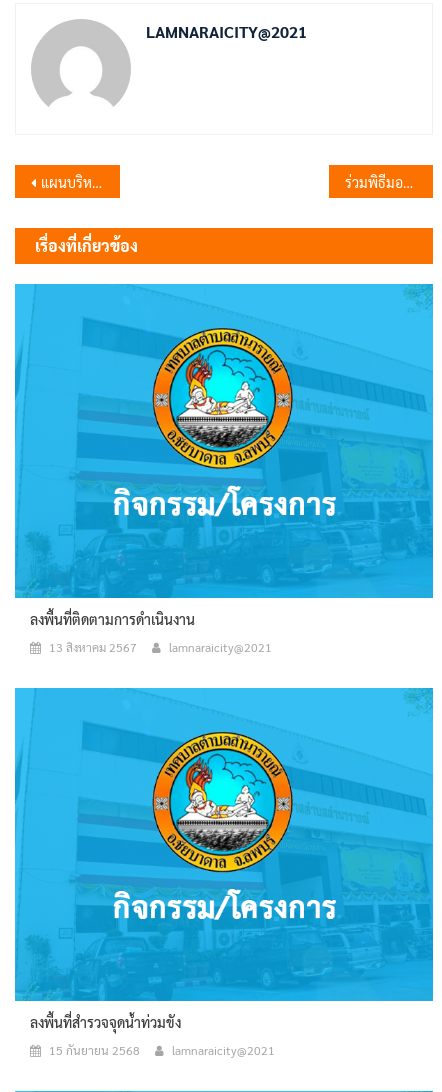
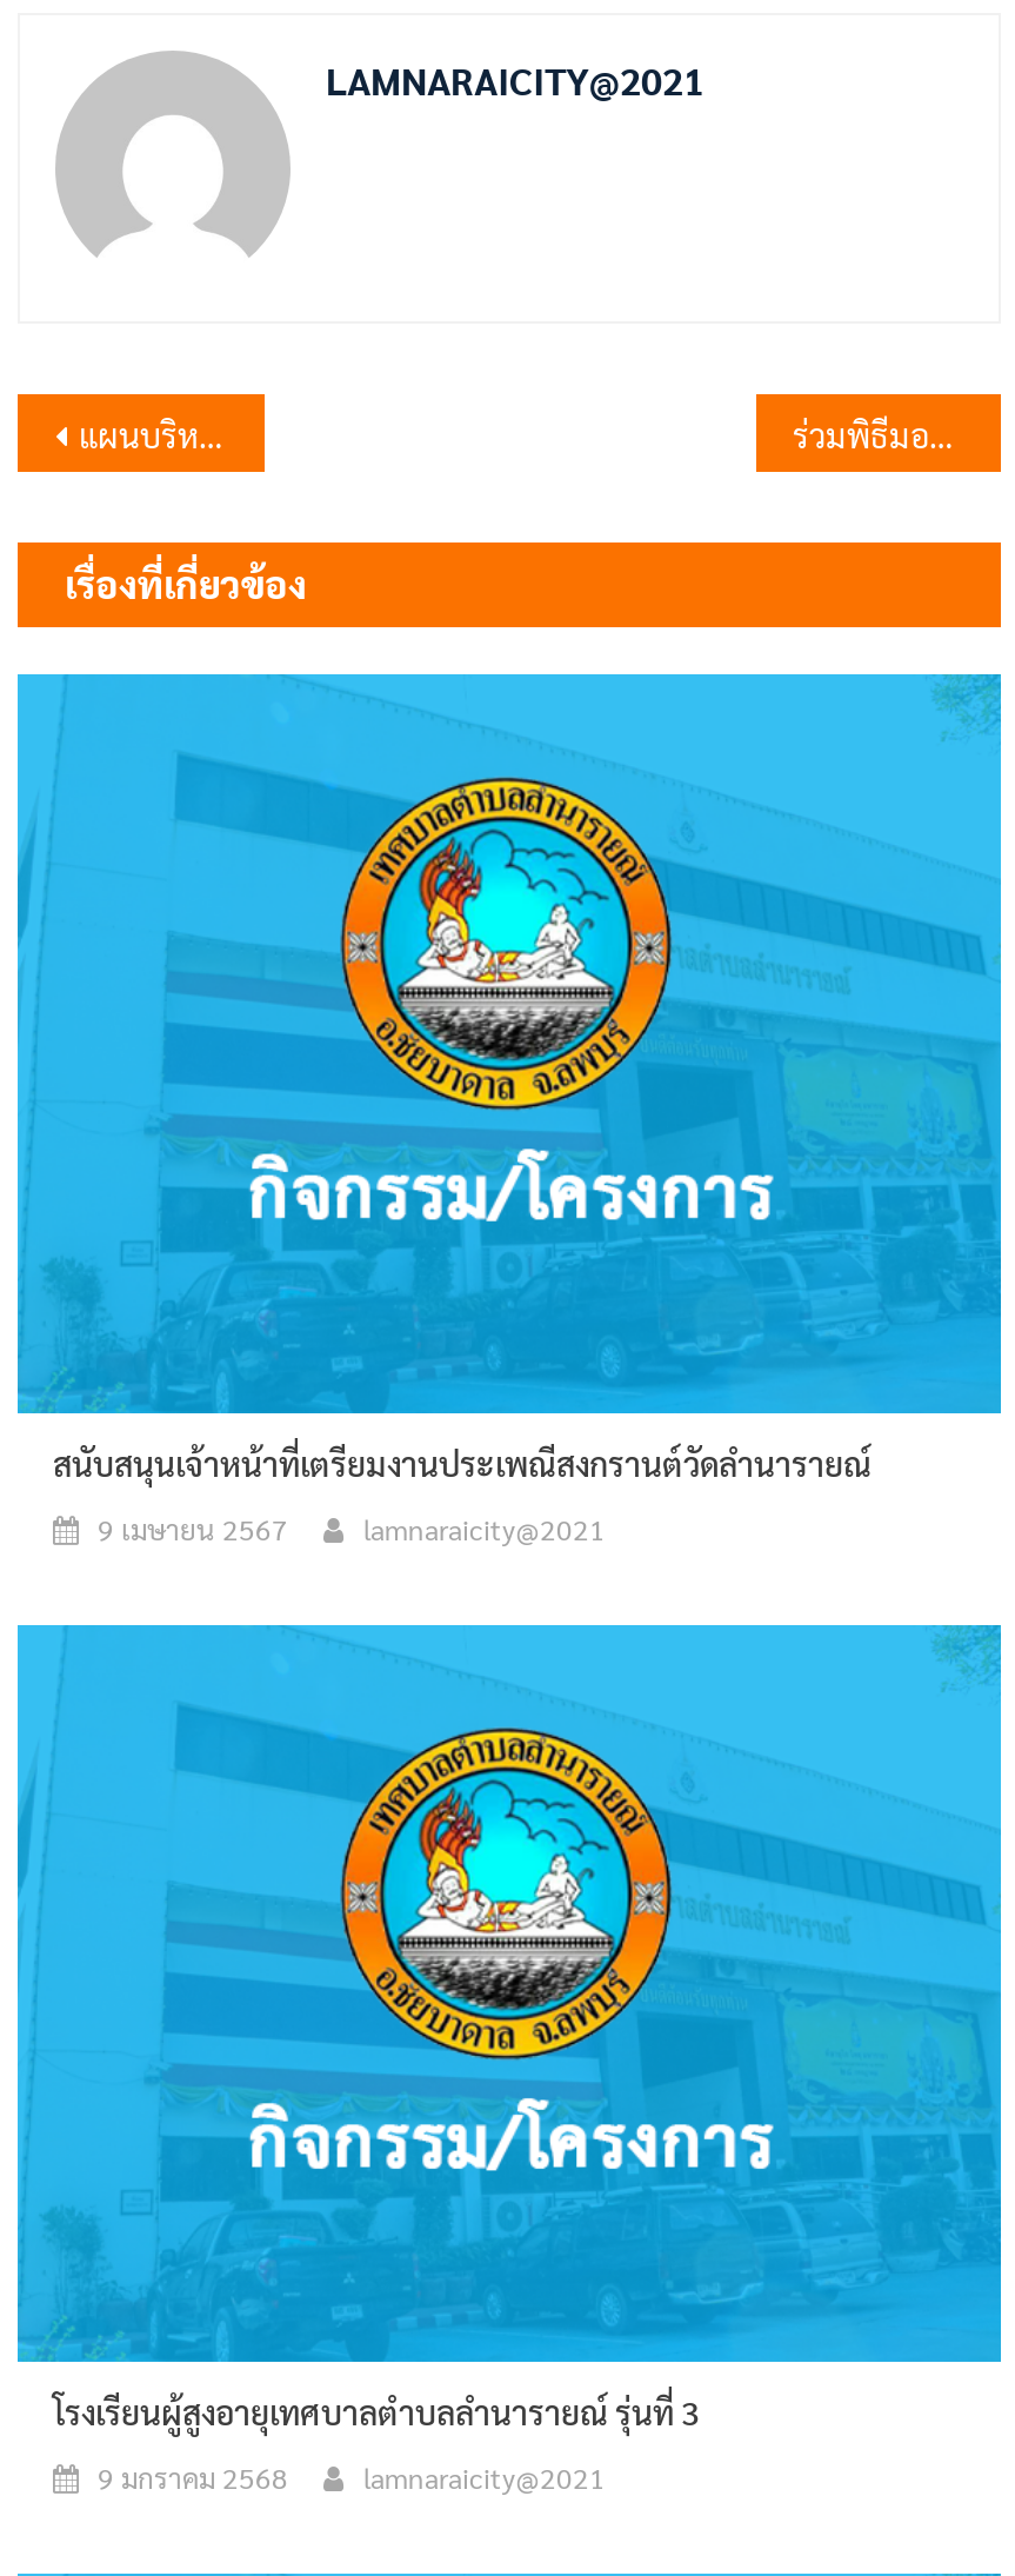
- ลงพื้นที่ติดตามการดำเนินงาน
+ สนับสนุนเจ้าหน้าที่เตรียมงานประเพณีสงกรานต์วัดลำนารายณ์

- 13 สิงหาคม 2567
+ 9 เมษายน 2567

- ลงพื้นที่สำรวจจุดน้ำท่วมขัง
+ โรงเรียนผู้สูงอายุเทศบาลตำบลลำนารายณ์ รุ่นที่ 3

- 15 กันยายน 2568
+ 9 มกราคม 2568
